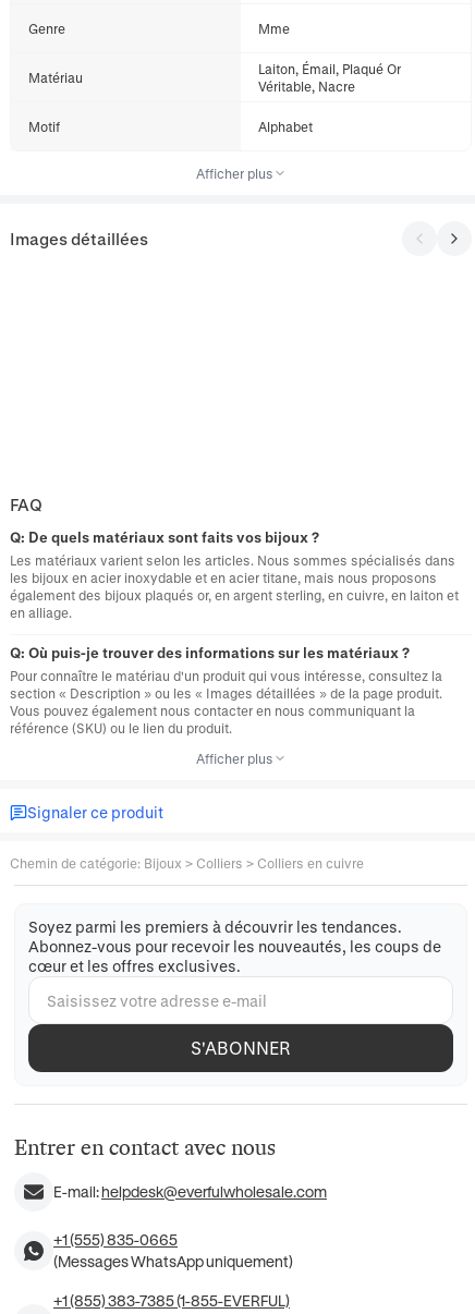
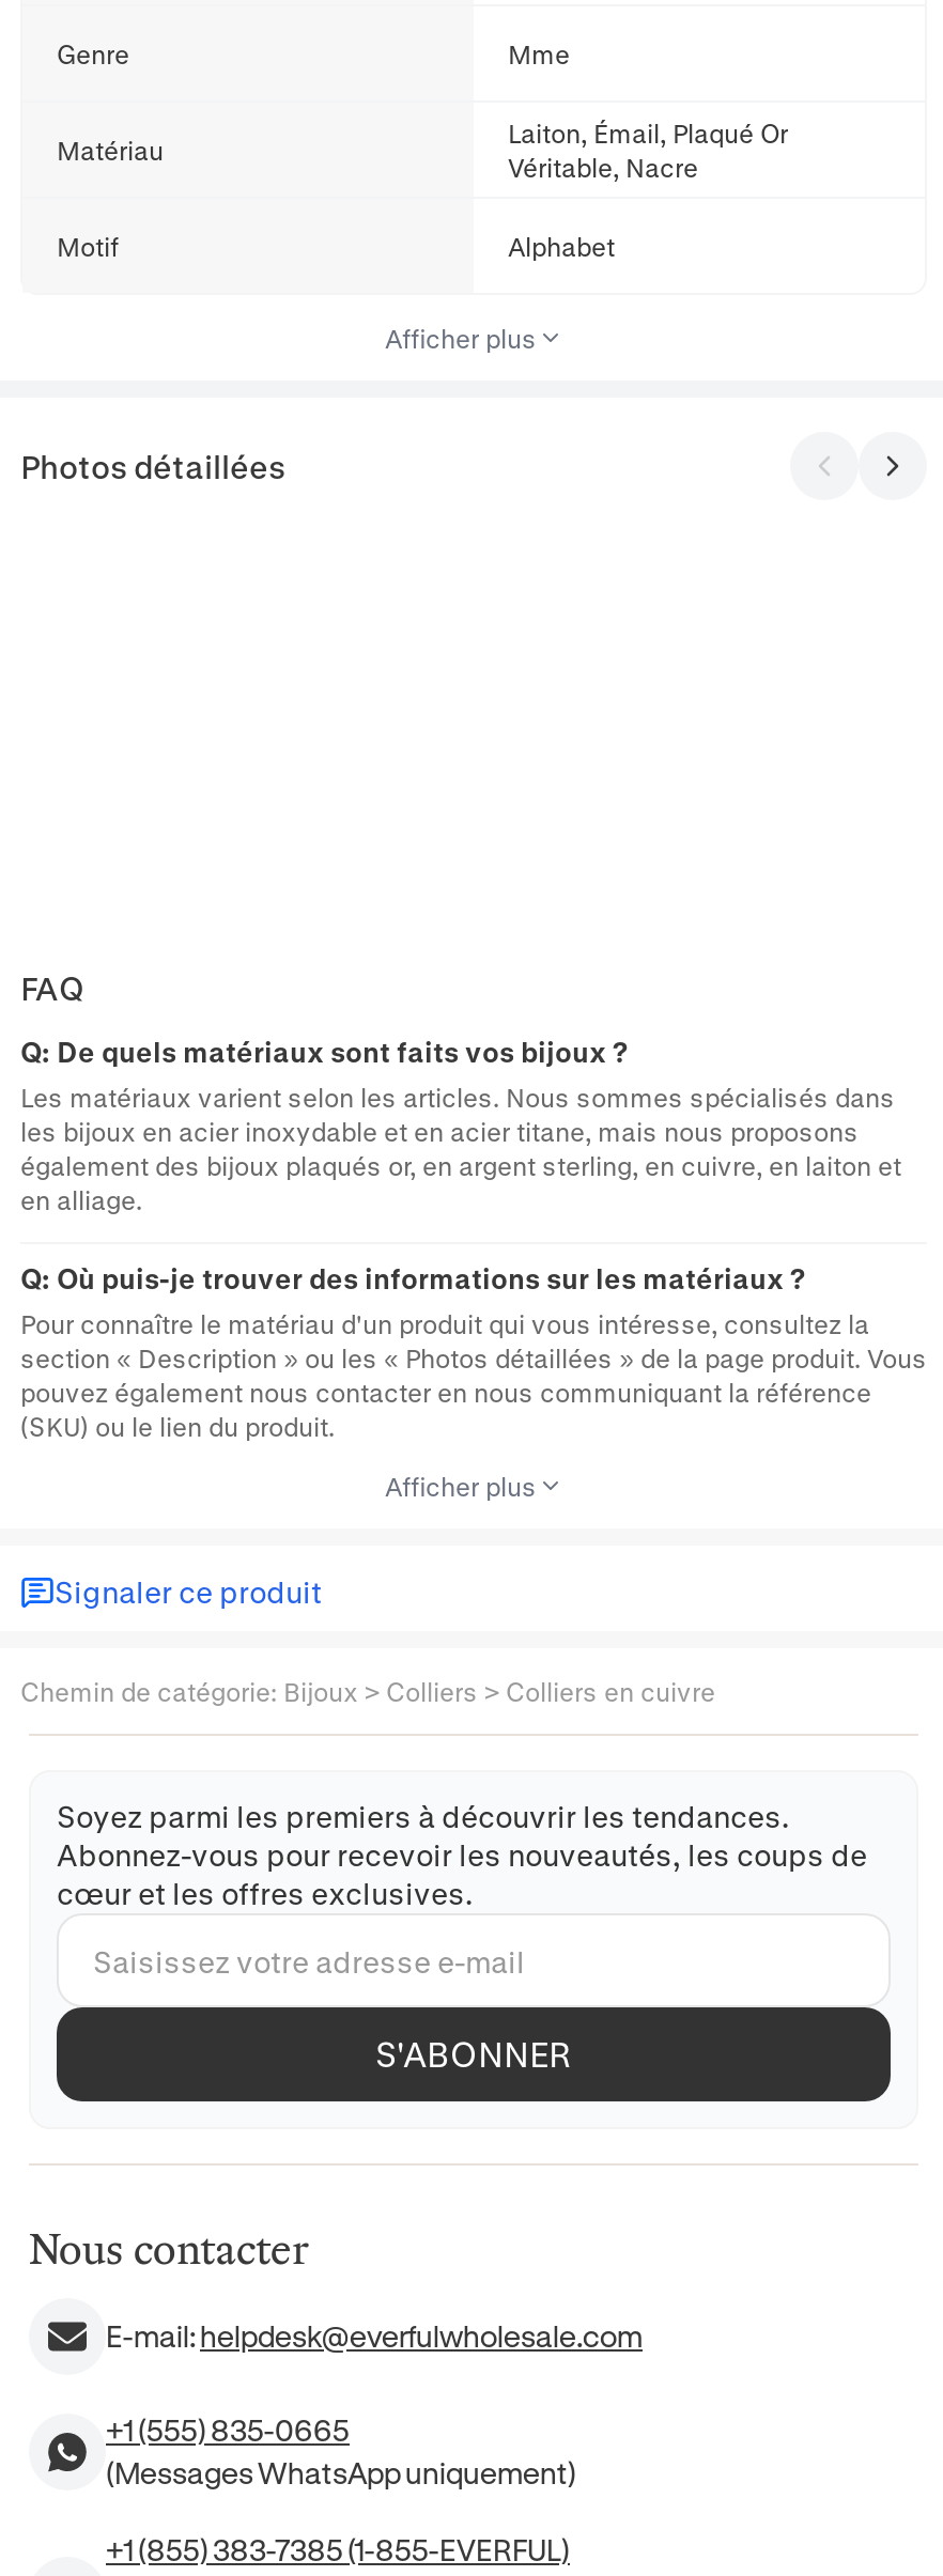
- Images détaillées
+ Photos détaillées

- section « Description » ou les « Images détaillées » de la page produit.
- Vous pouvez également nous contacter en nous communiquant la
- référence (SKU) ou le lien du produit.
+ section « Description » ou les « Photos détaillées » de la page produit. Vous
+ pouvez également nous contacter en nous communiquant la référence
+ (SKU) ou le lien du produit.

- Entrer en contact avec nous
+ Nous contacter
